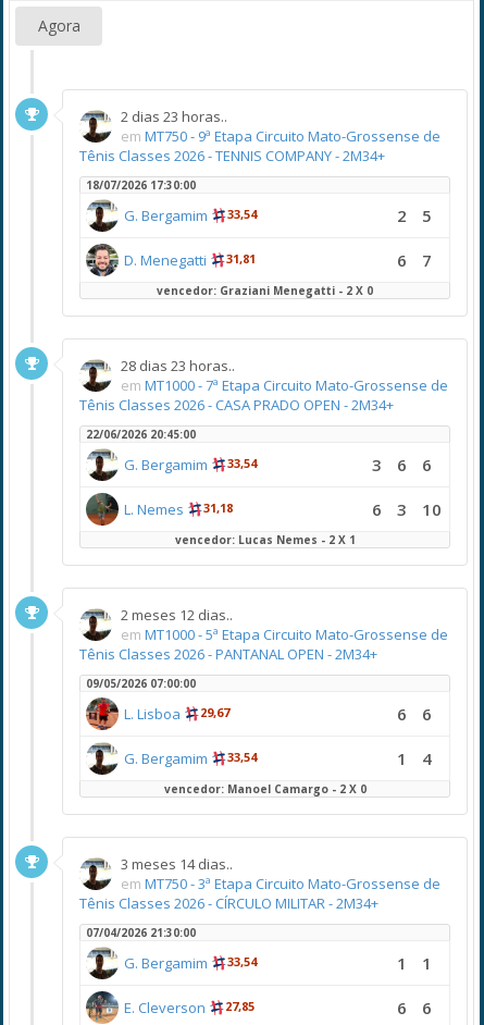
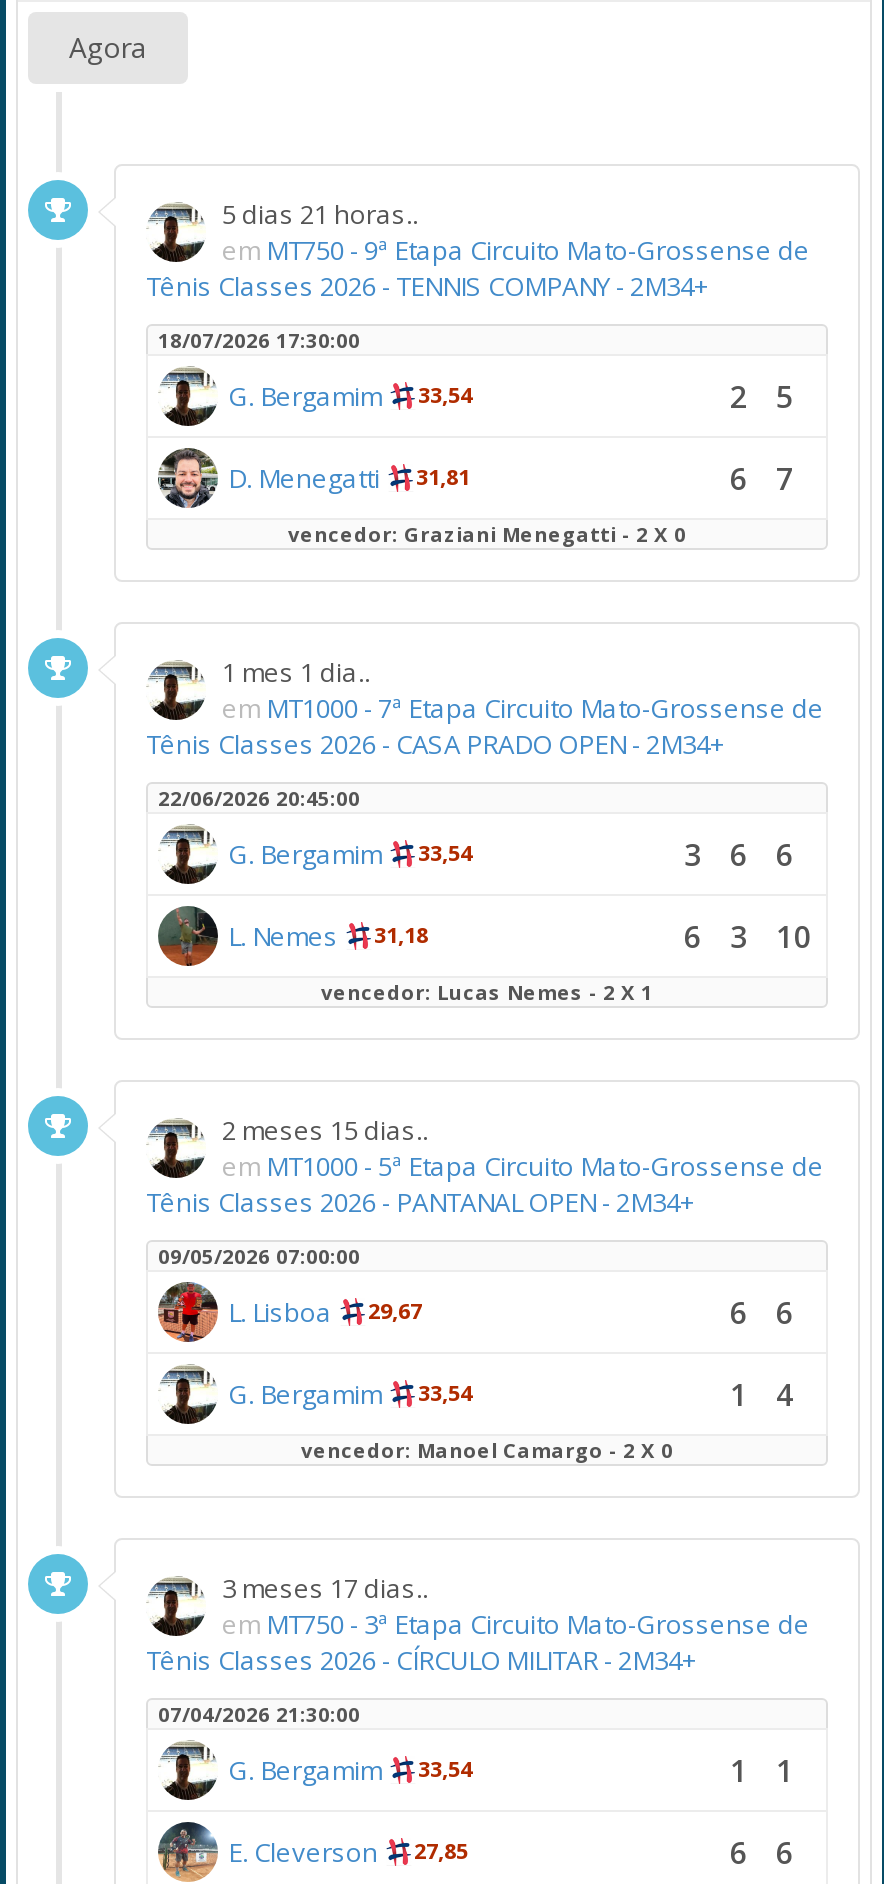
- 2 dias 23 horas..
+ 5 dias 21 horas..

- 28 dias 23 horas..
+ 1 mes 1 dia..

- 2 meses 12 dias..
+ 2 meses 15 dias..

- 3 meses 14 dias..
+ 3 meses 17 dias..
